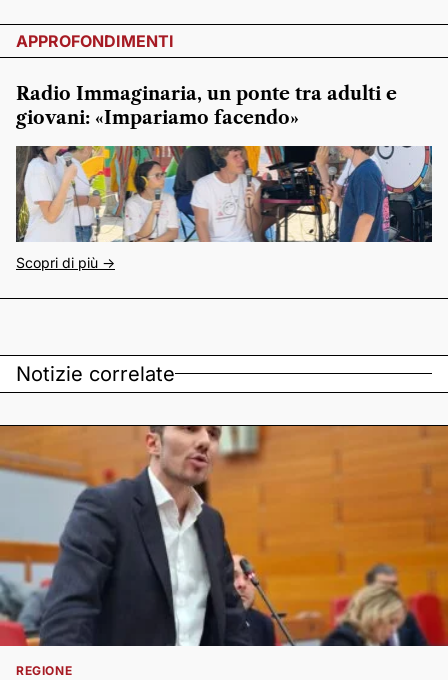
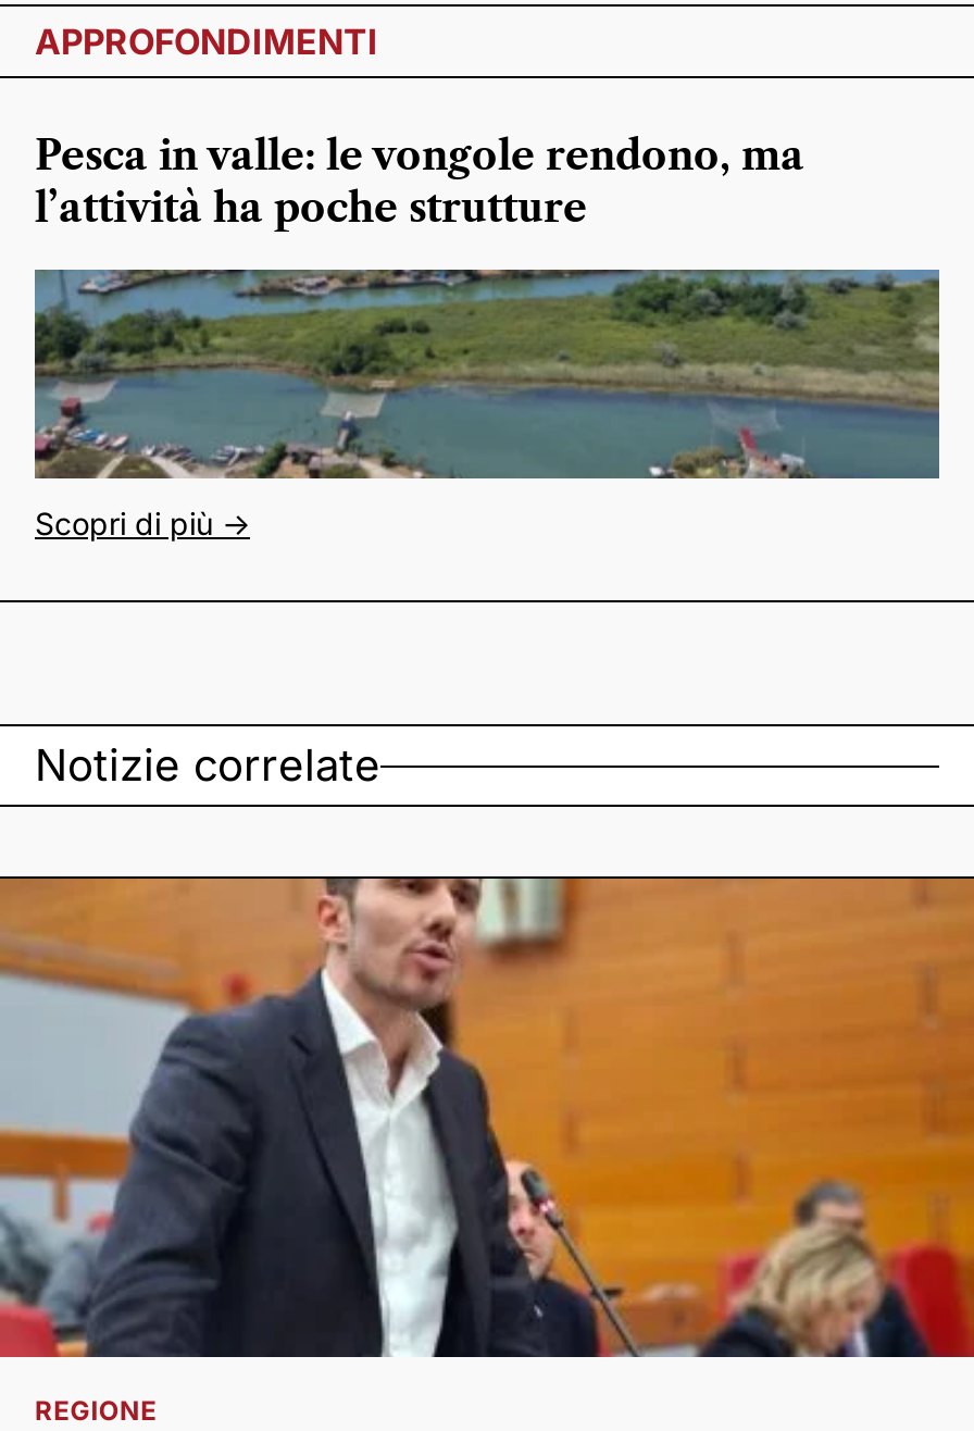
- Radio Immaginaria, un ponte tra adulti e
- giovani: «Impariamo facendo»
+ Pesca in valle: le vongole rendono, ma
+ l’attività ha poche strutture

- [image]
+ [image]
